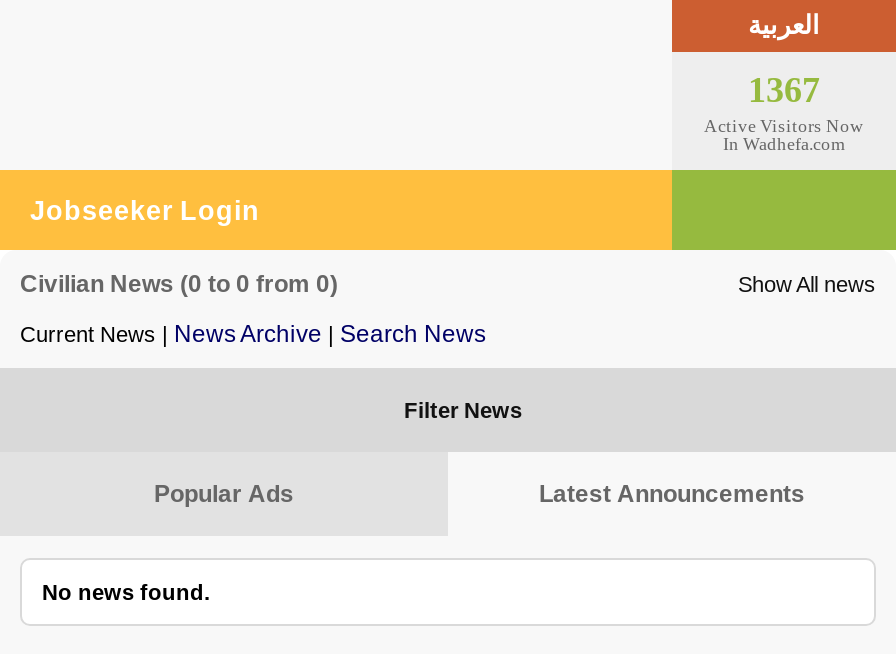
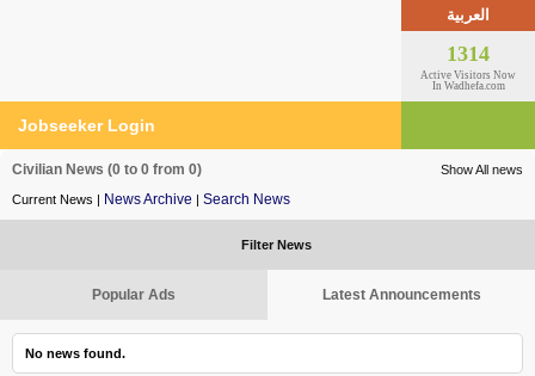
- 1367
+ 1314
